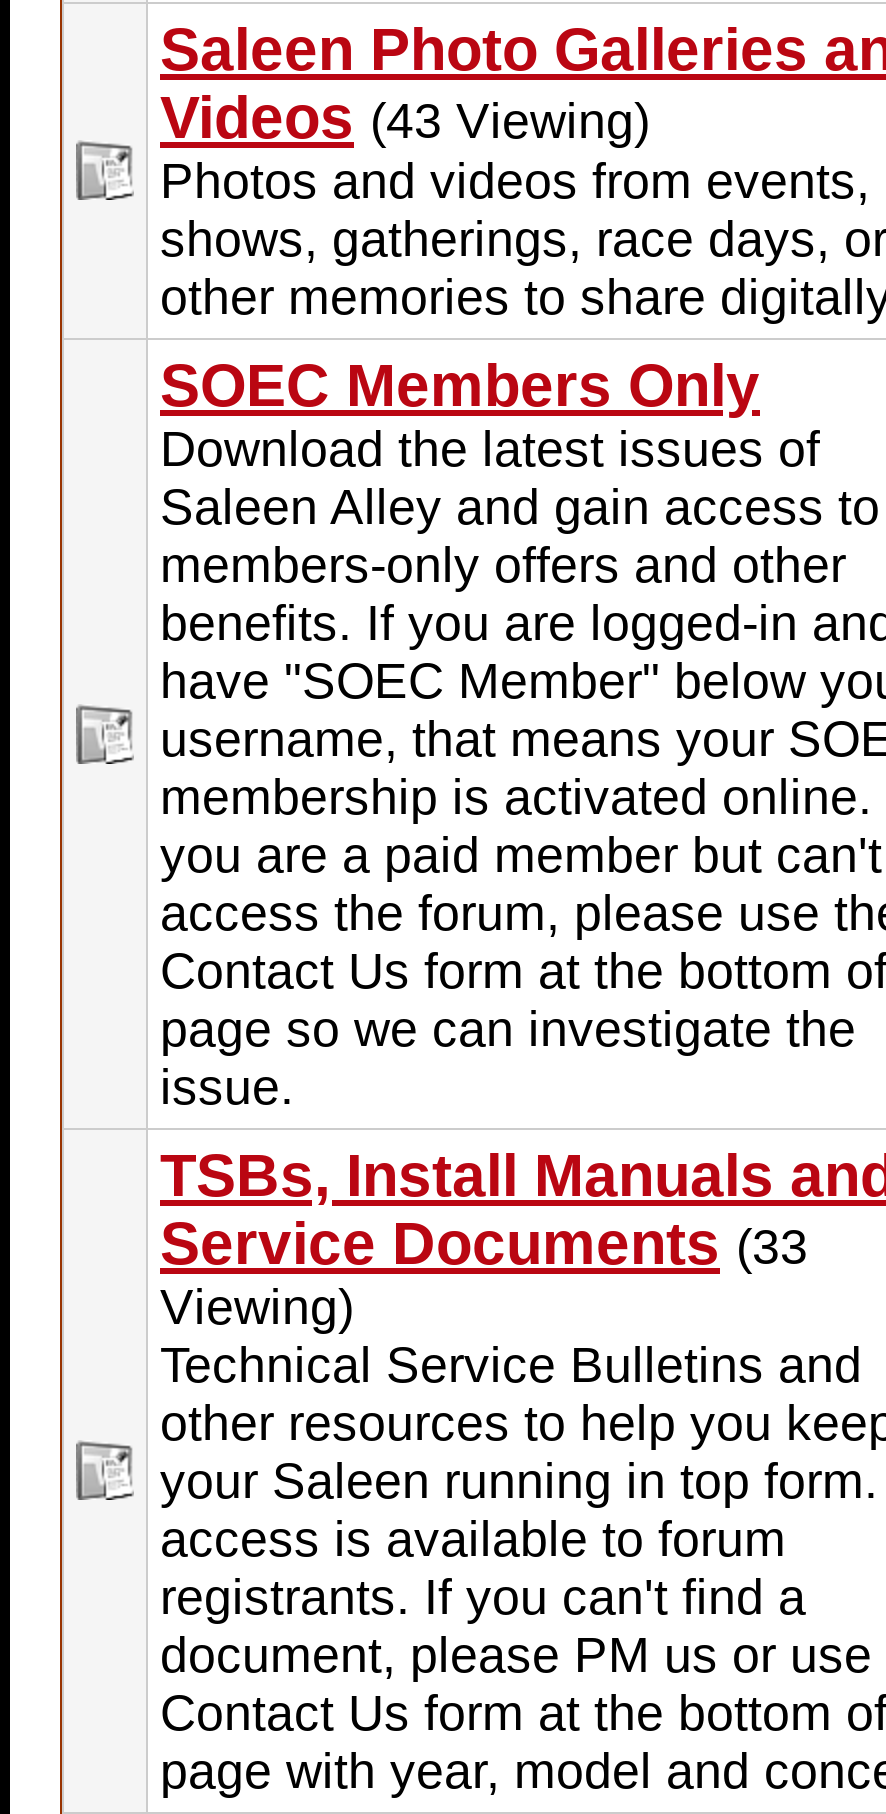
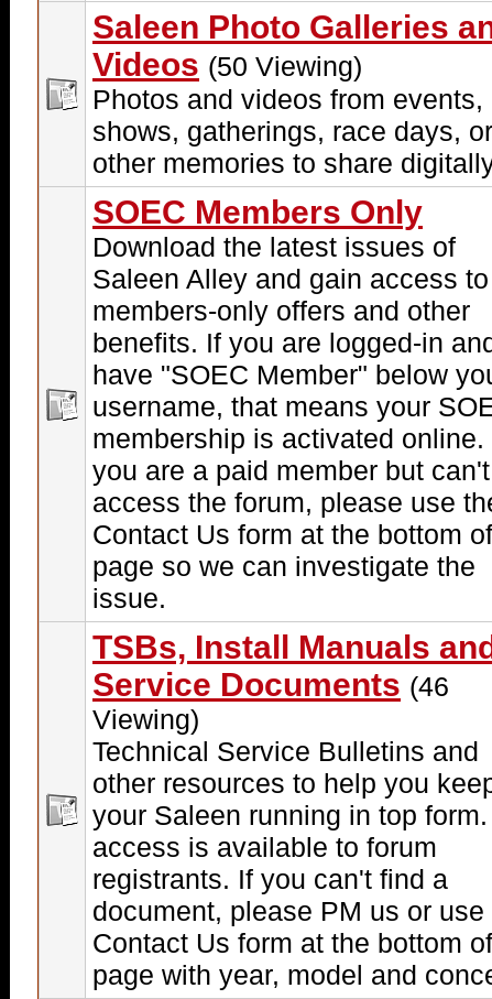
- Videos (43 Viewing)
+ Videos (50 Viewing)

- Service Documents (33
+ Service Documents (46
